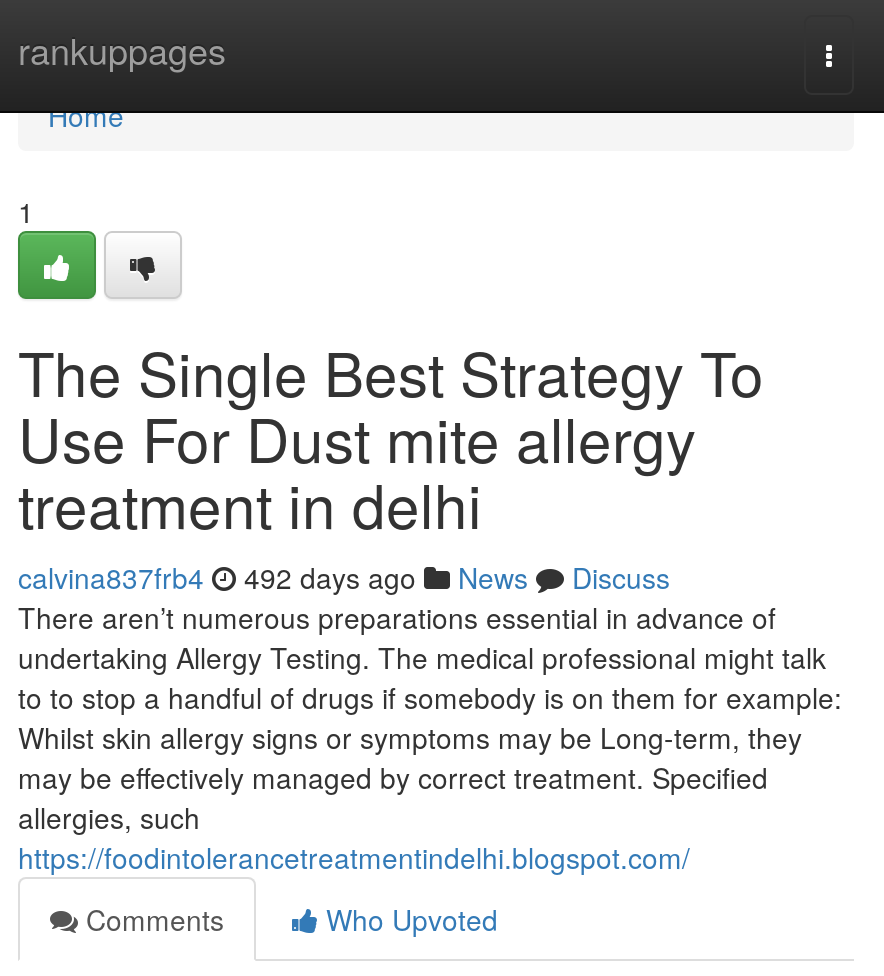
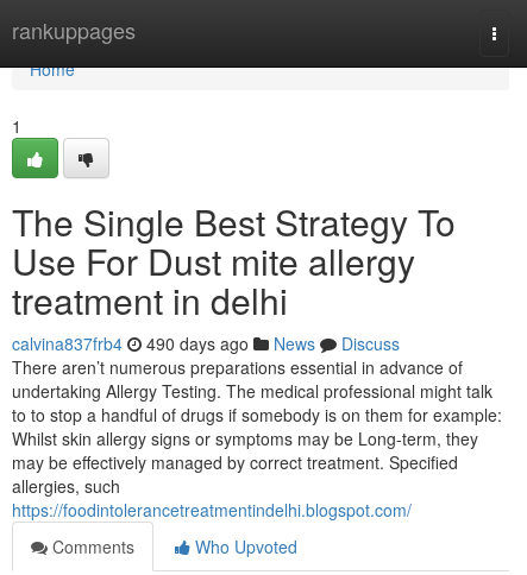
- calvina837frb4 492 days ago News Discuss
+ calvina837frb4 490 days ago News Discuss
